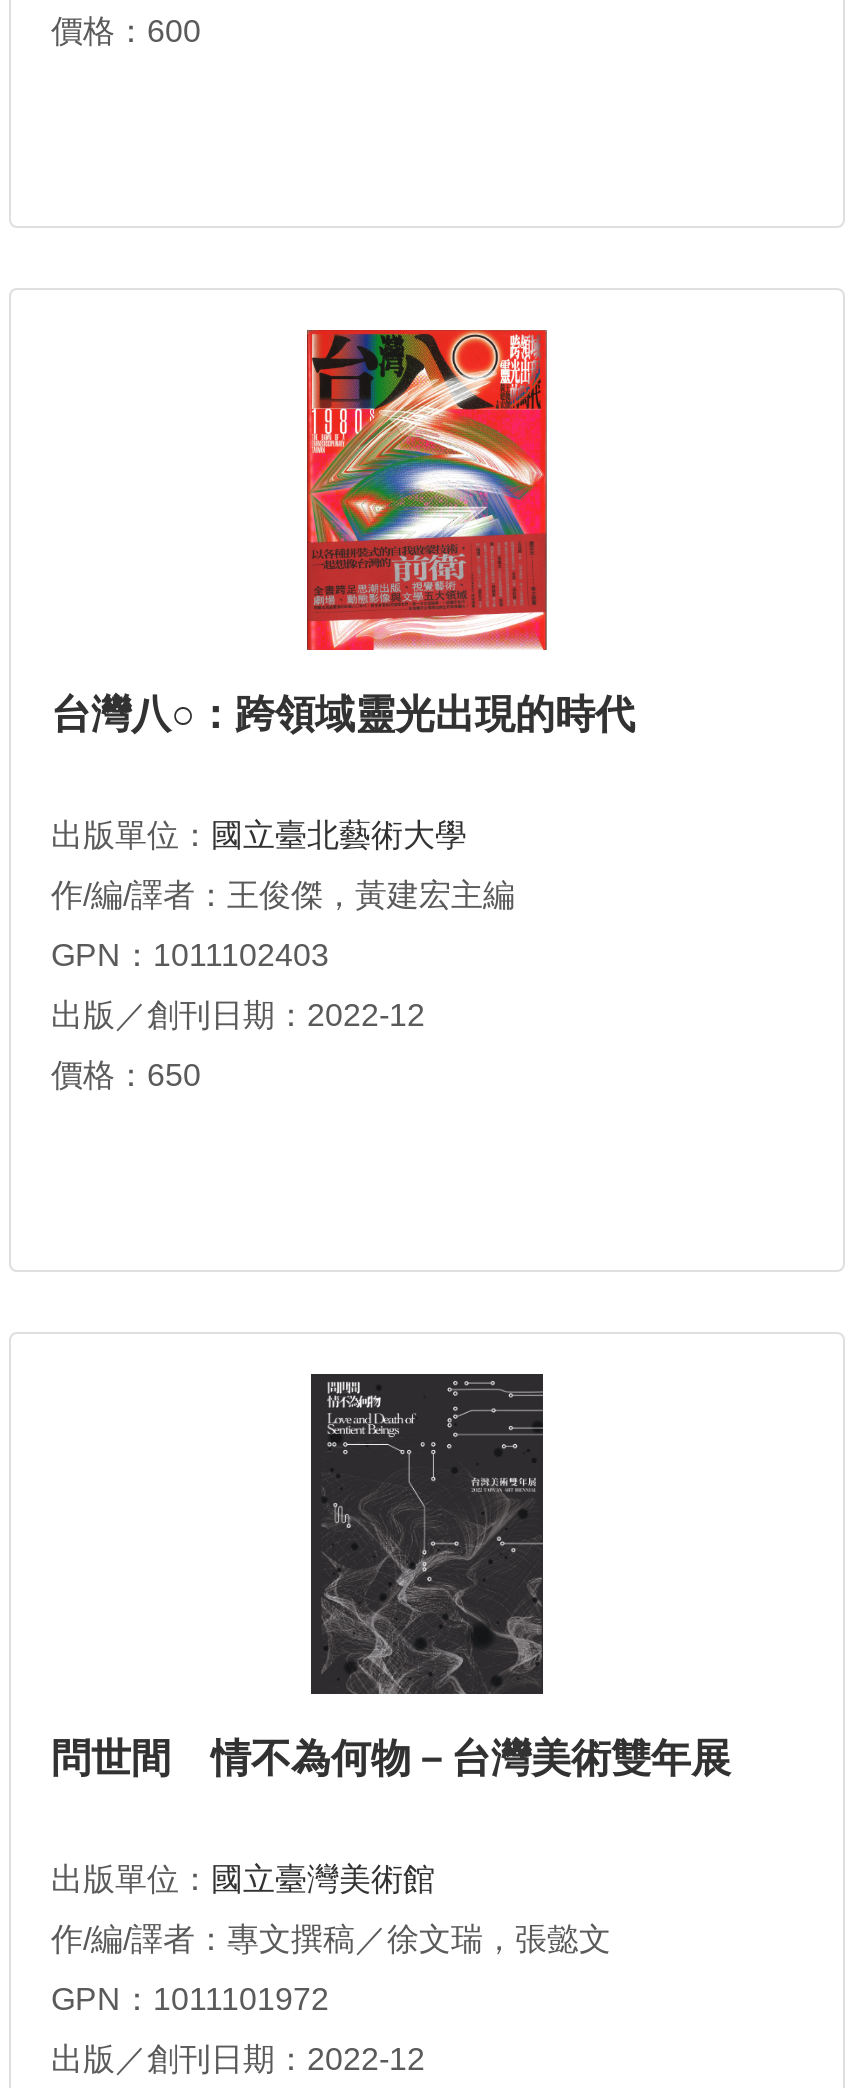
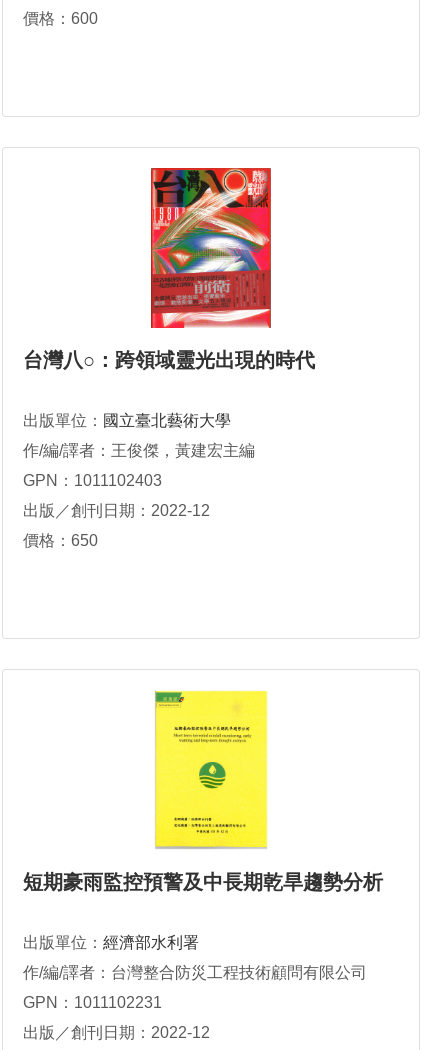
- [image]
- 問世間 情不為何物－台灣美術雙年展
+ [image]
+ 短期豪雨監控預警及中長期乾旱趨勢分析

- 出版單位：國立臺灣美術館
+ 出版單位：經濟部水利署

- 作/編/譯者：專文撰稿／徐文瑞，張懿文
+ 作/編/譯者：台灣整合防災工程技術顧問有限公司

- GPN：1011101972
+ GPN：1011102231
